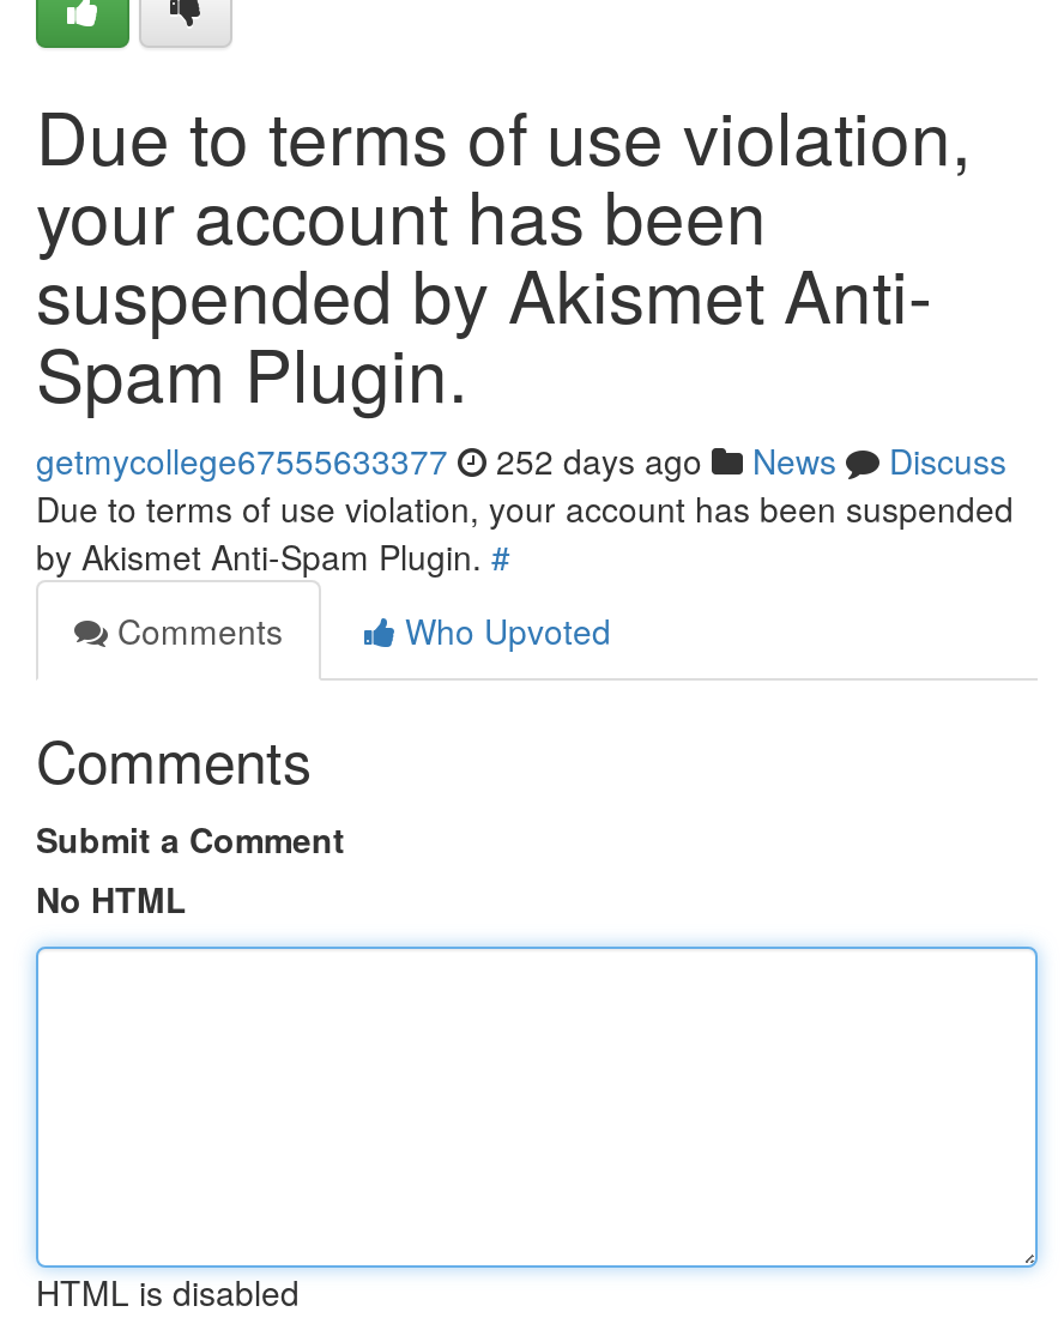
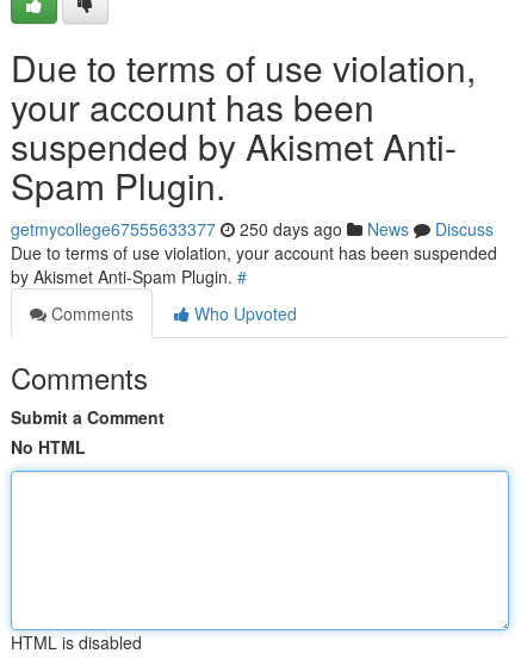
- getmycollege67555633377 252 days ago News Discuss
+ getmycollege67555633377 250 days ago News Discuss
